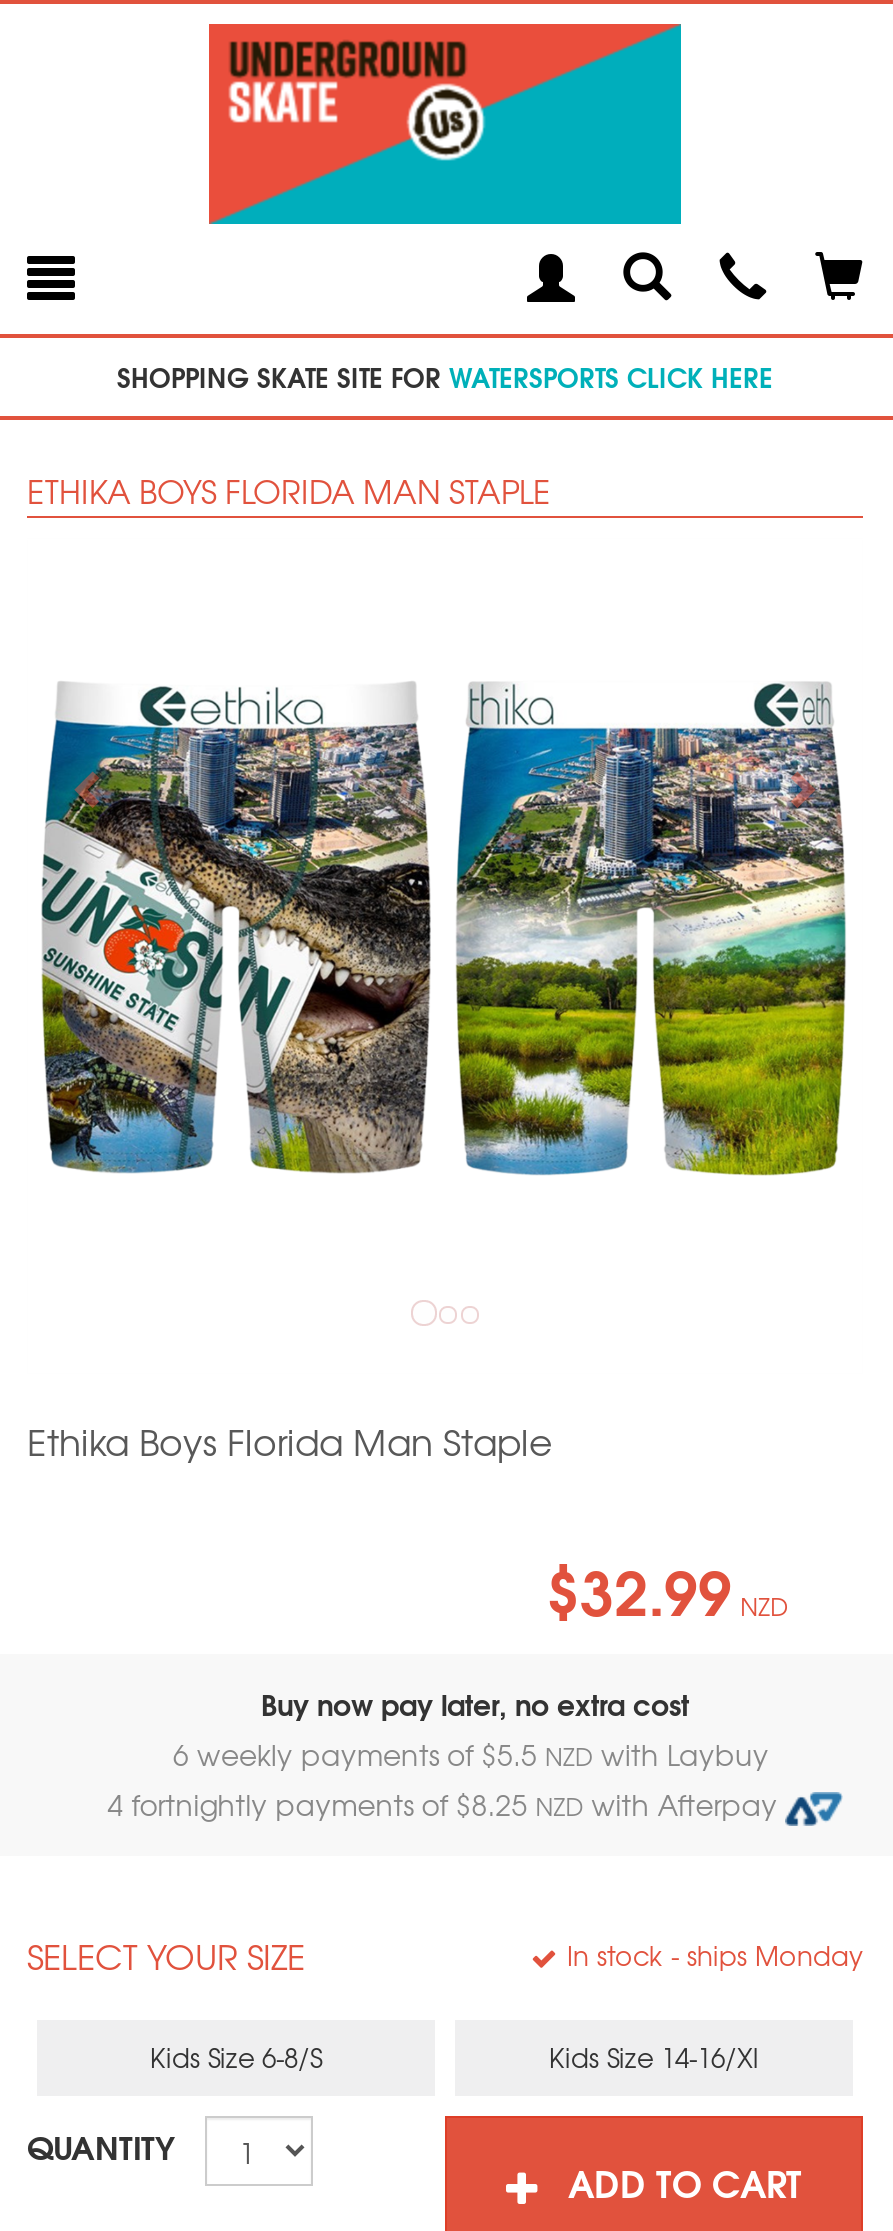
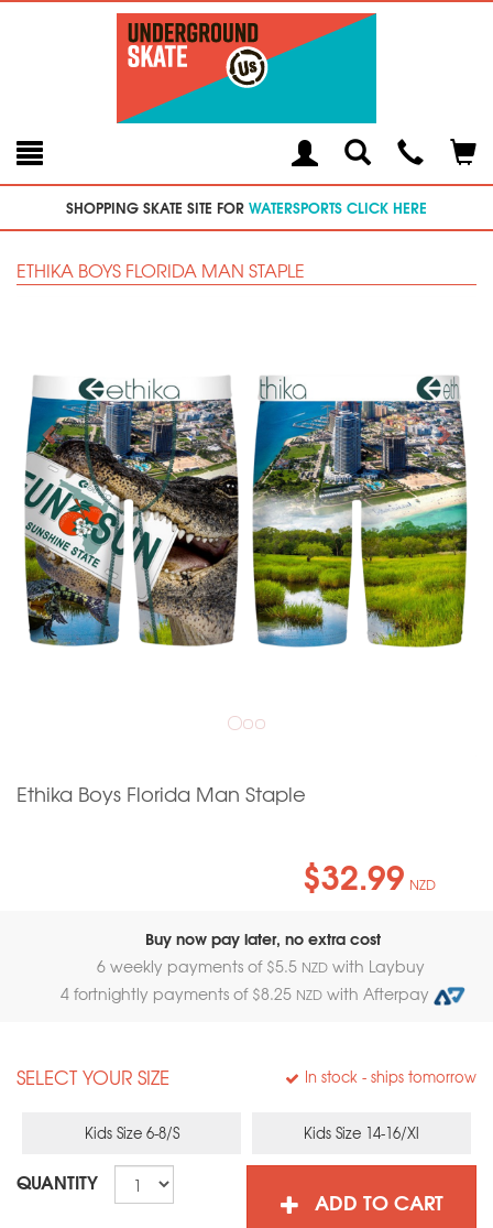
- In stock - ships Monday
+ In stock - ships tomorrow
